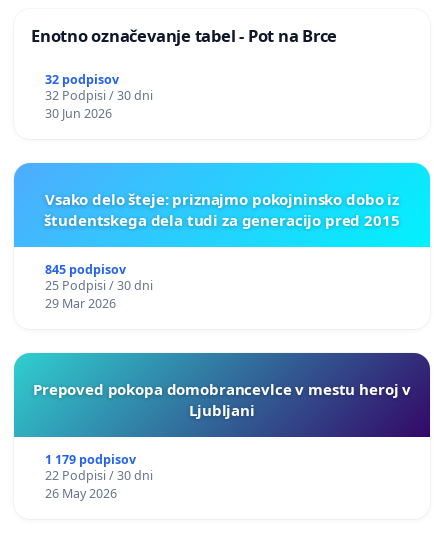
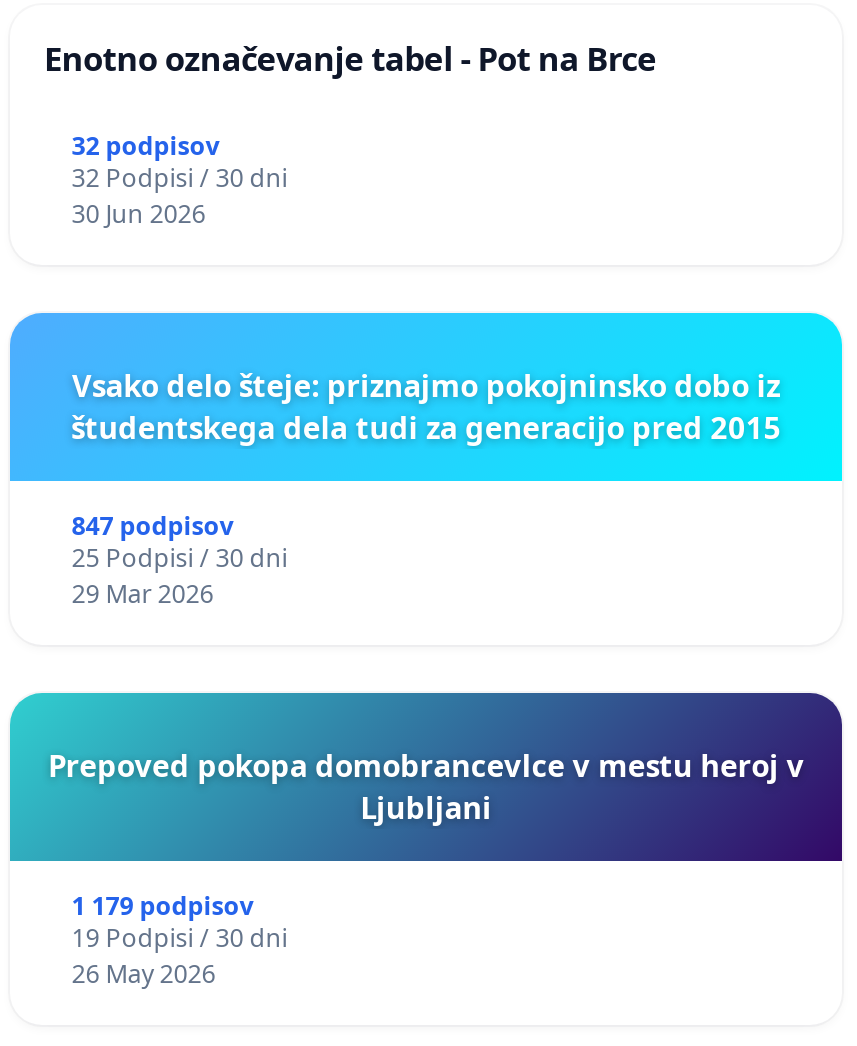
- 845 podpisov
+ 847 podpisov

- 22 Podpisi / 30 dni
+ 19 Podpisi / 30 dni
